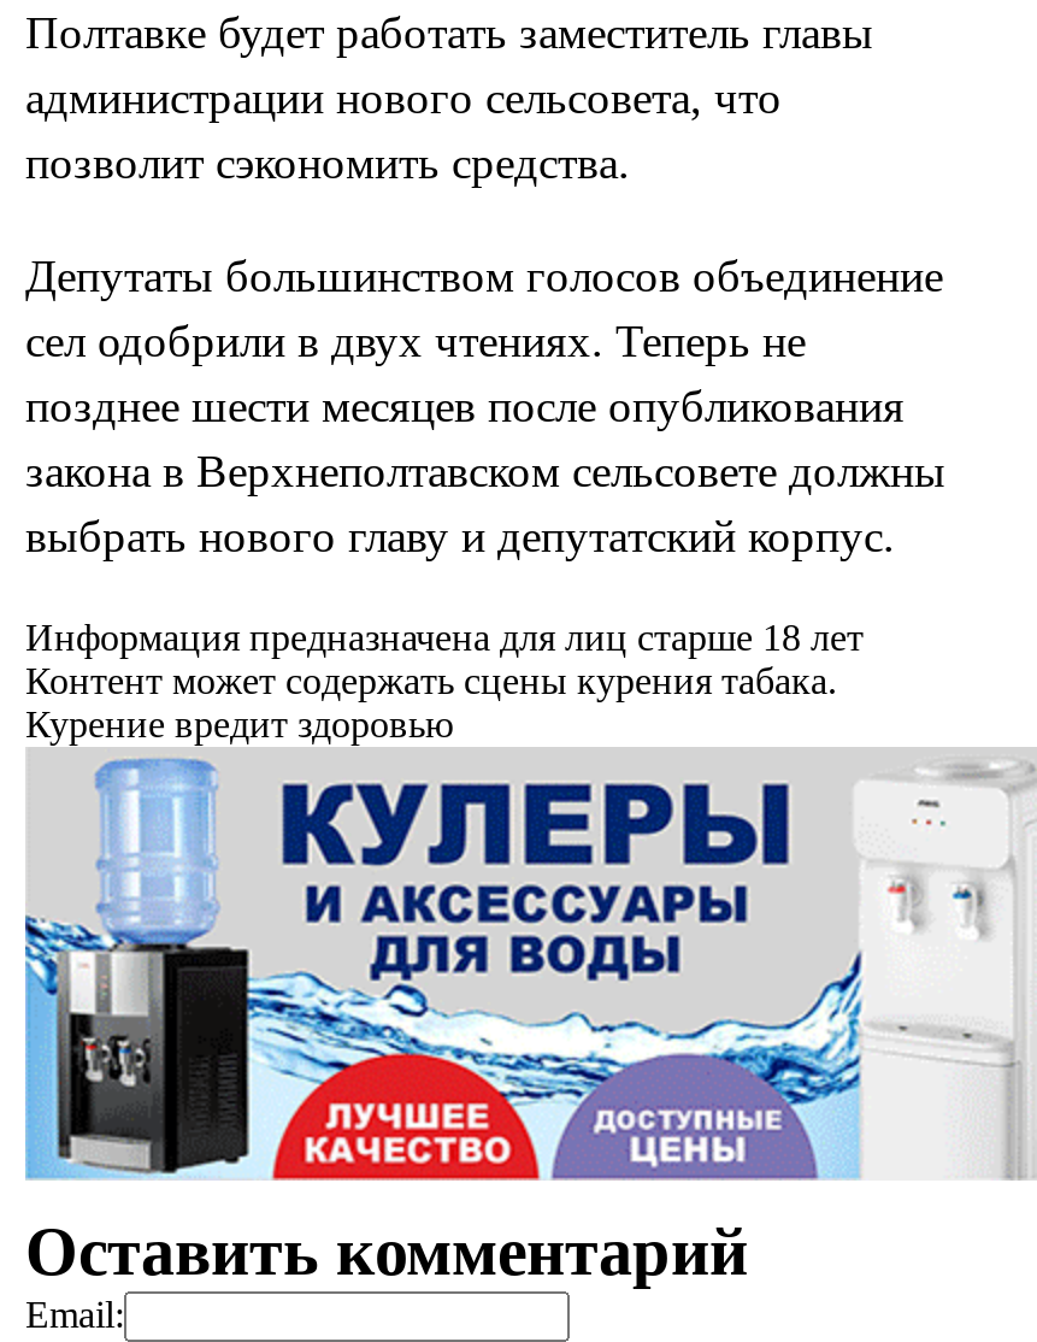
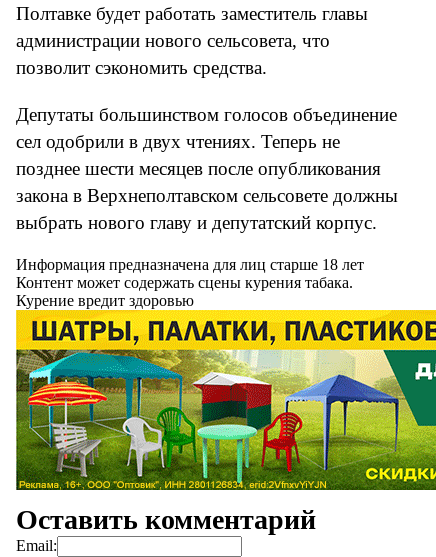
- [image]
+ [image]
